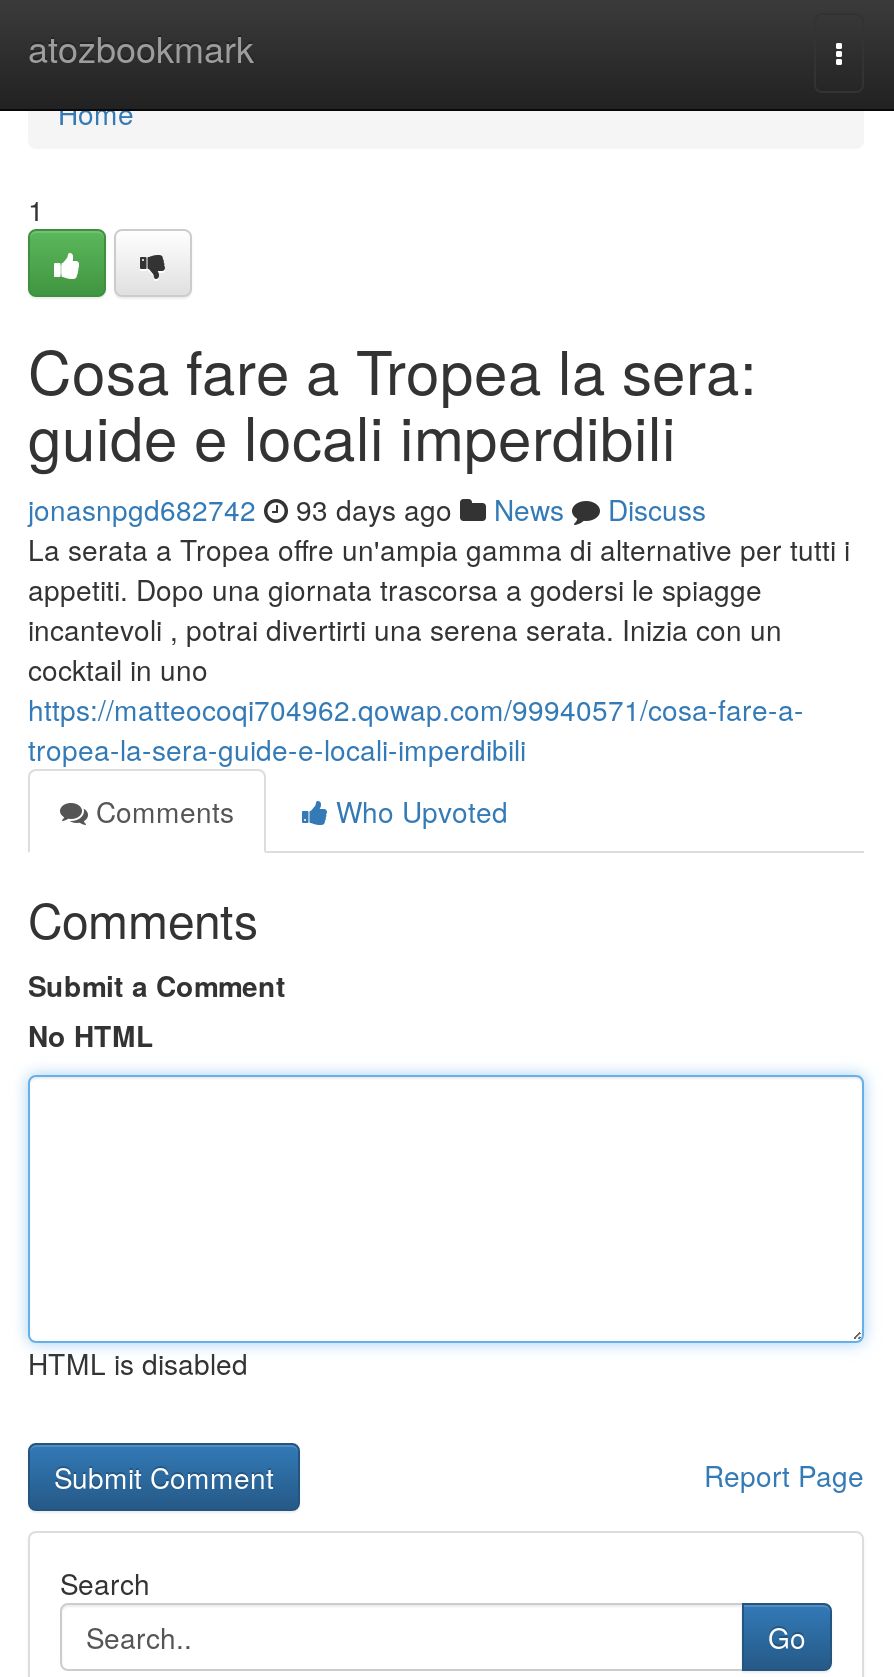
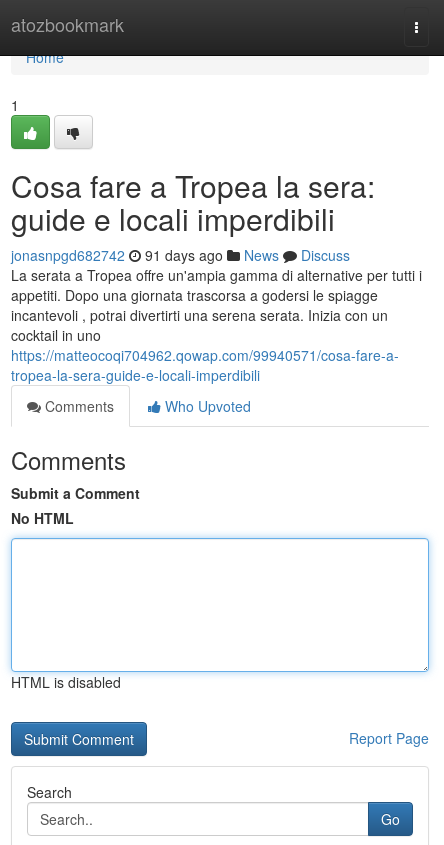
- jonasnpgd682742 93 days ago News Discuss
+ jonasnpgd682742 91 days ago News Discuss
